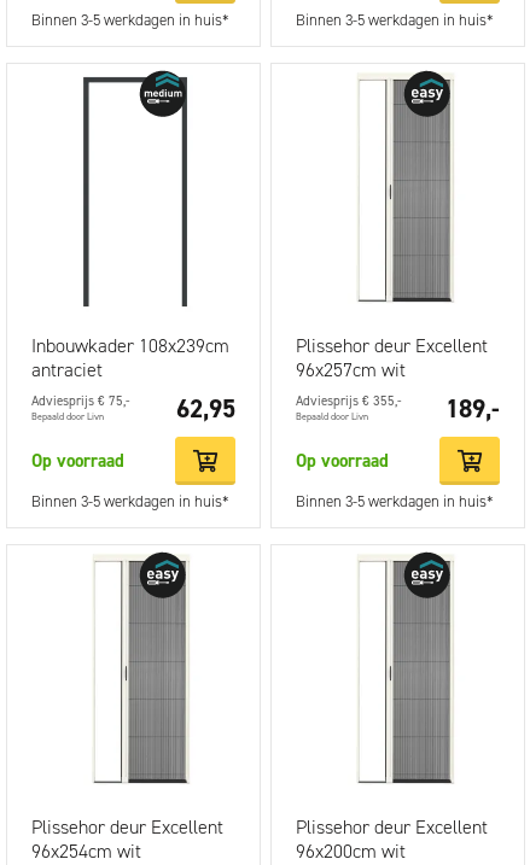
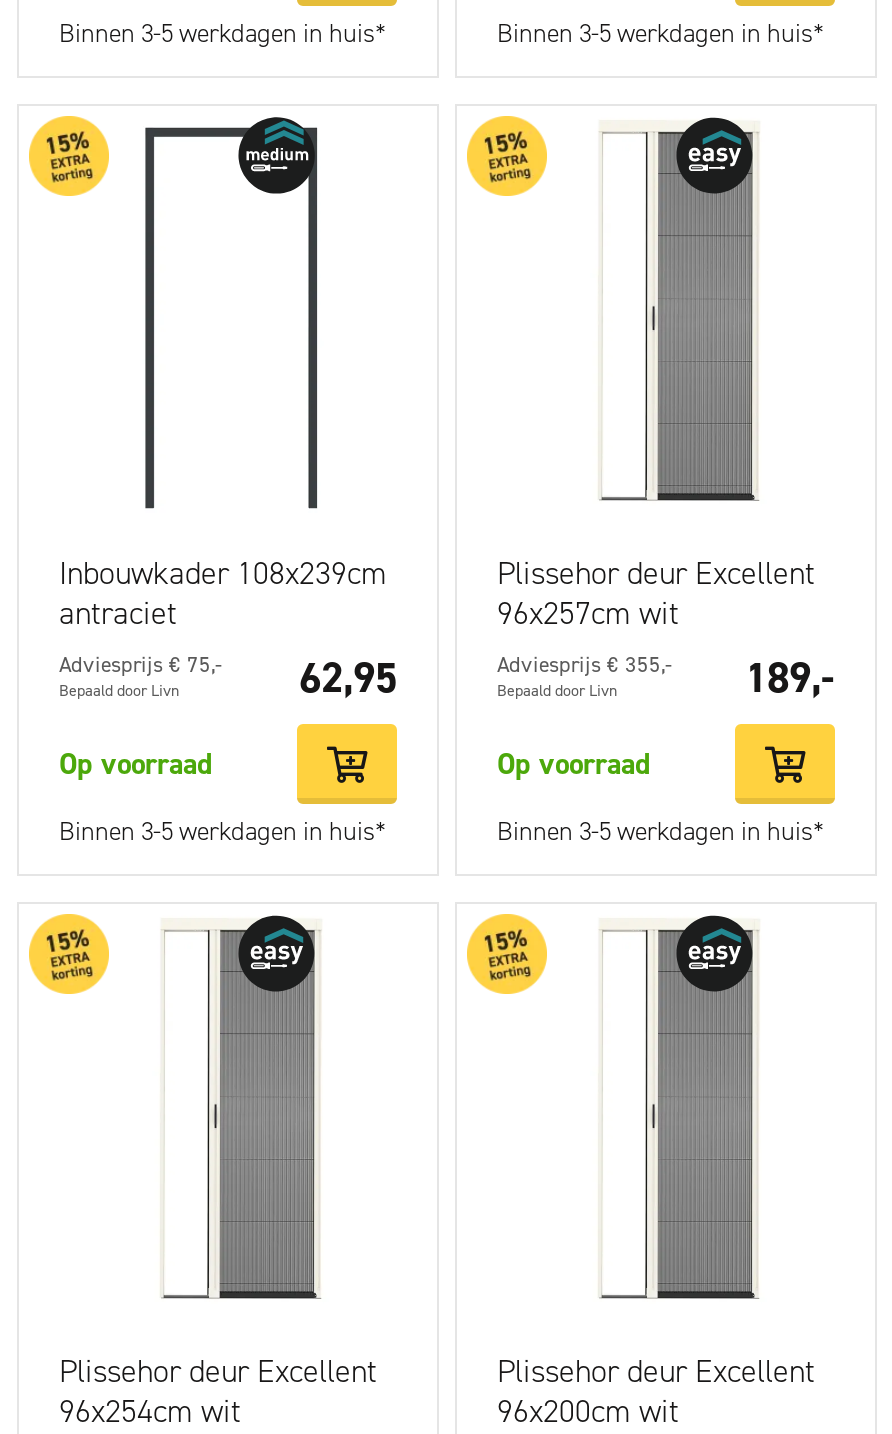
+ [image]

+ [image]

+ [image]

+ [image]
